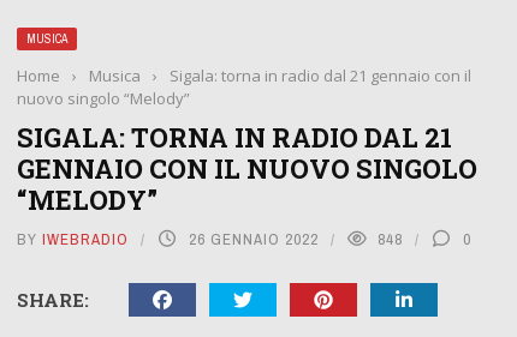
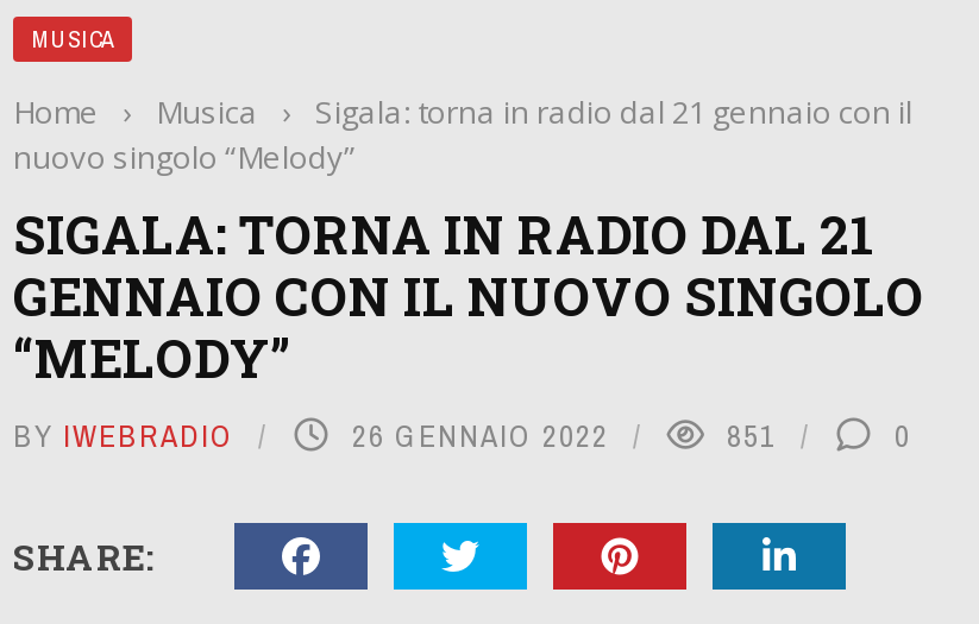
- 848
+ 851
